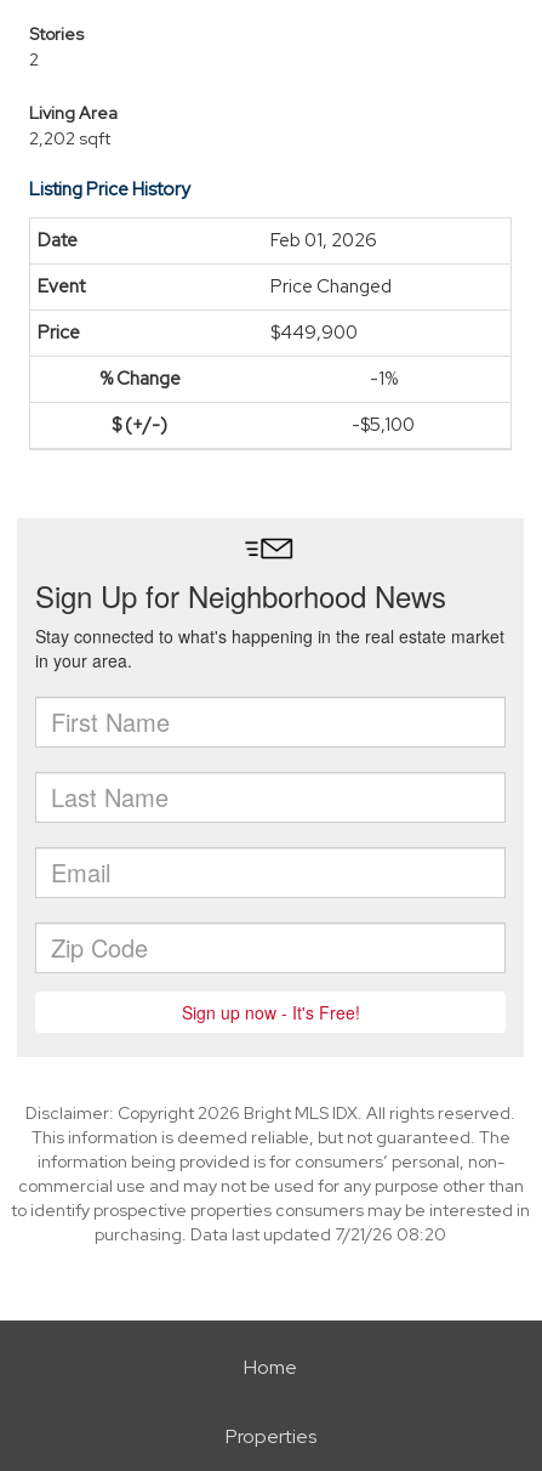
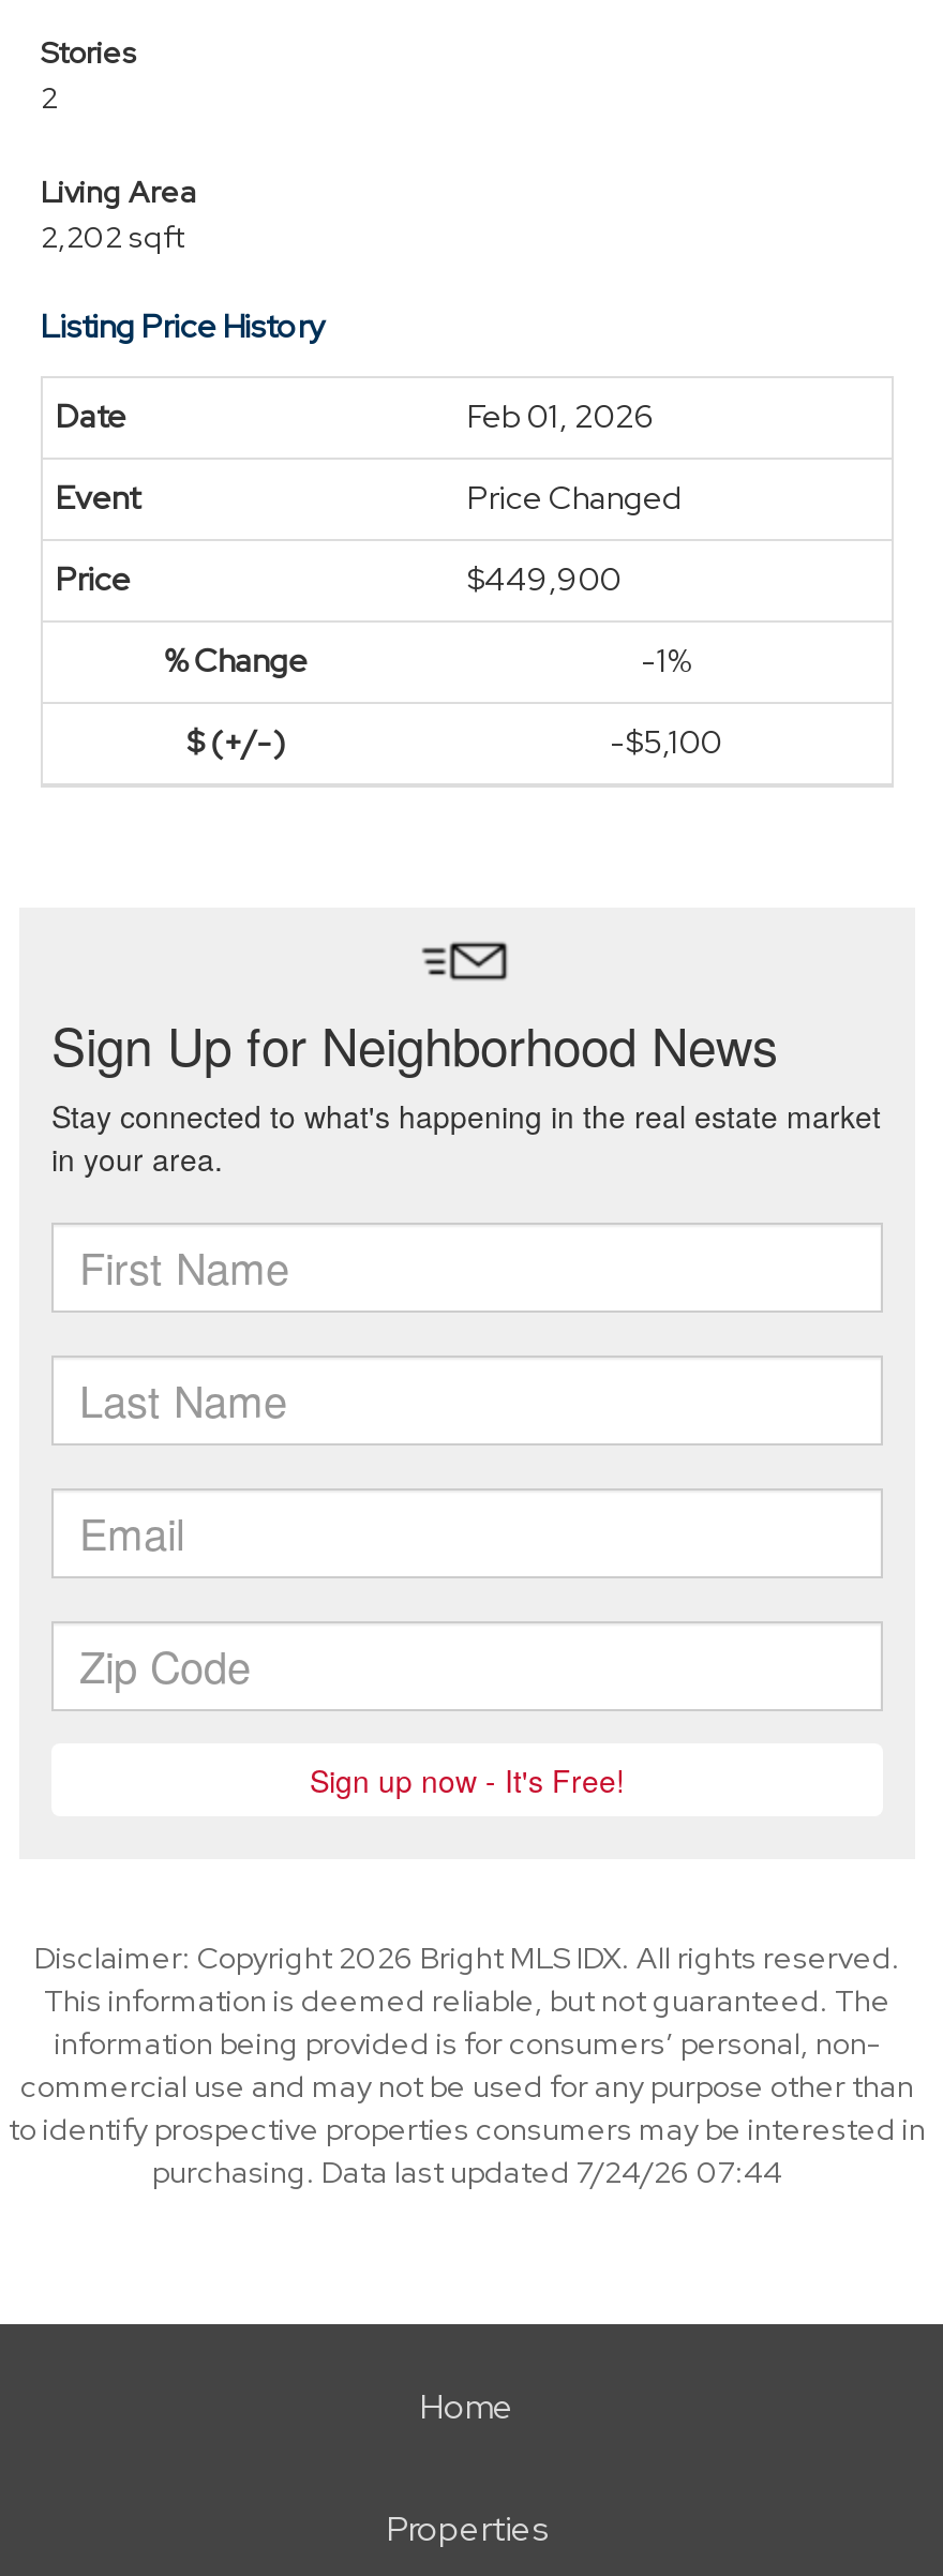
- purchasing. Data last updated 7/21/26 08:20
+ purchasing. Data last updated 7/24/26 07:44
